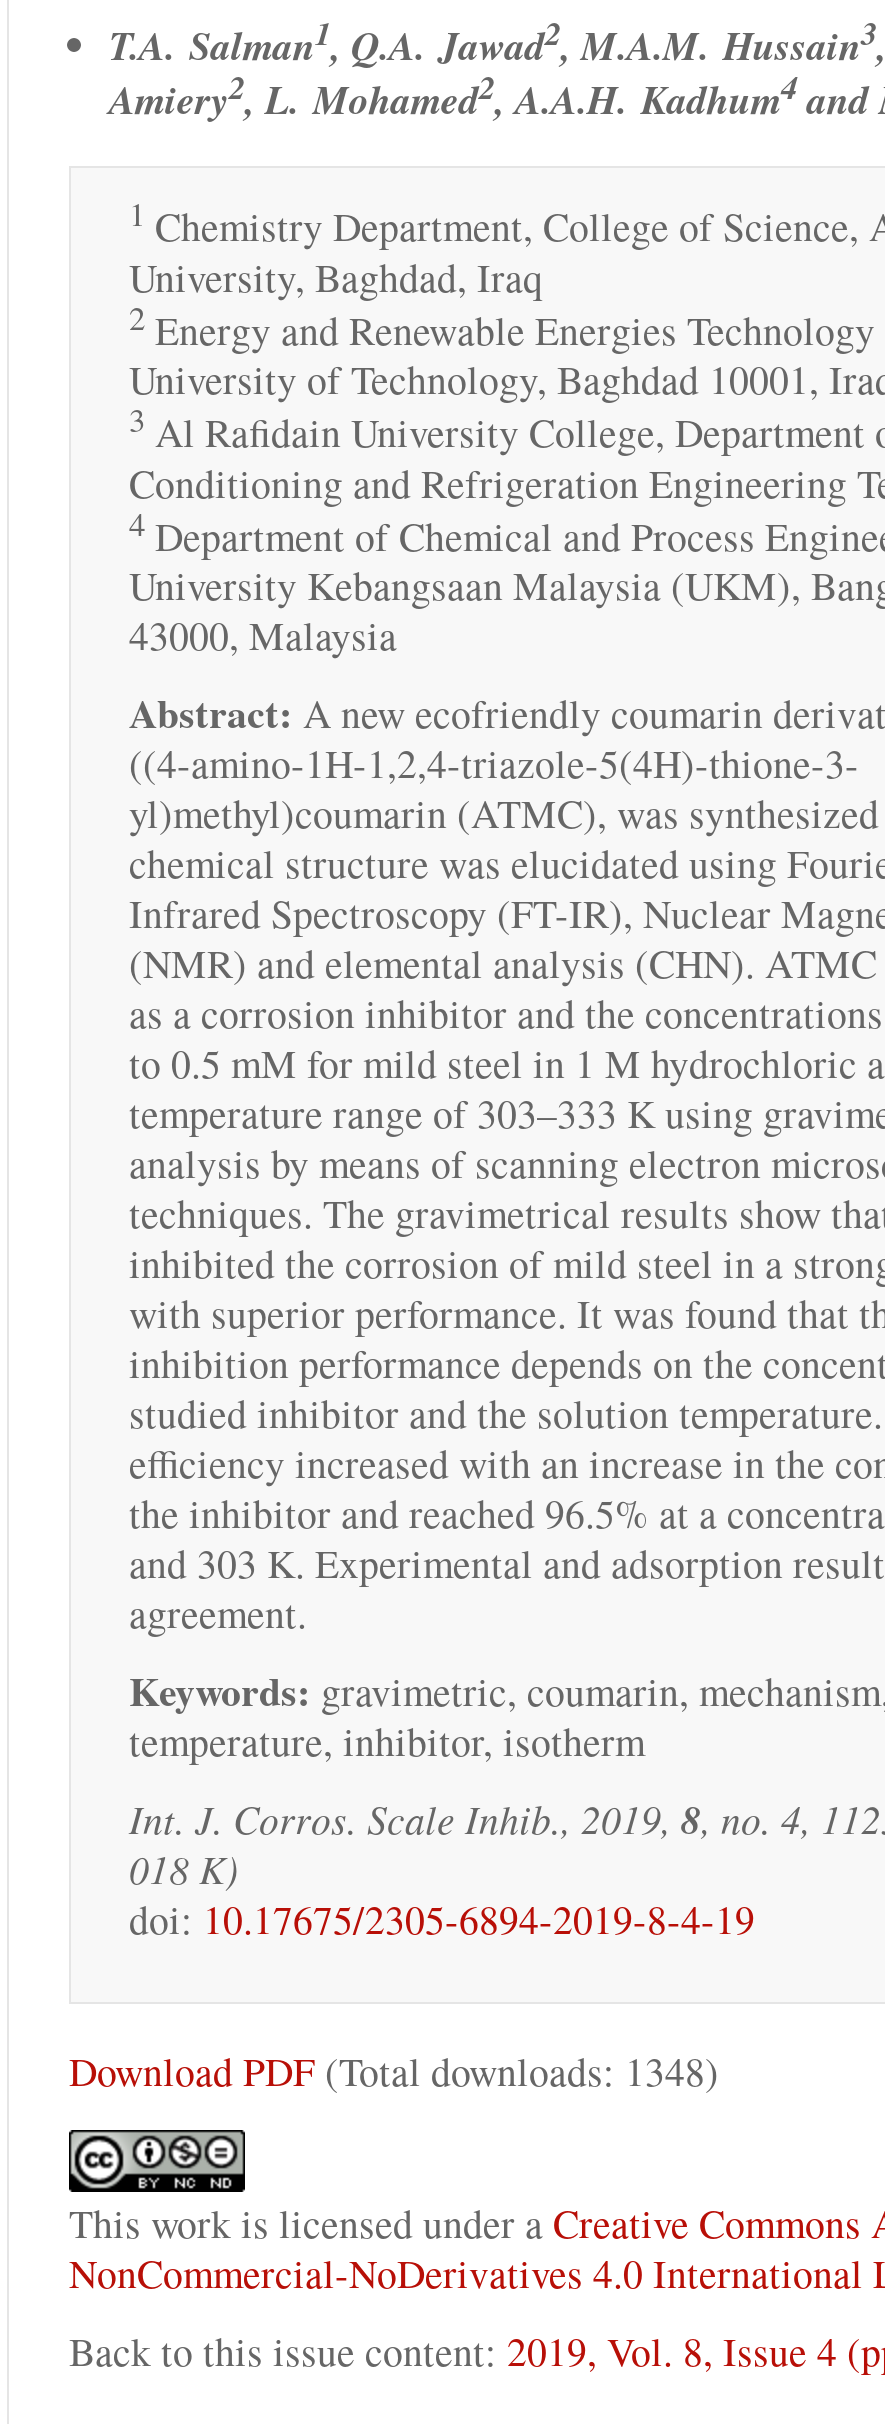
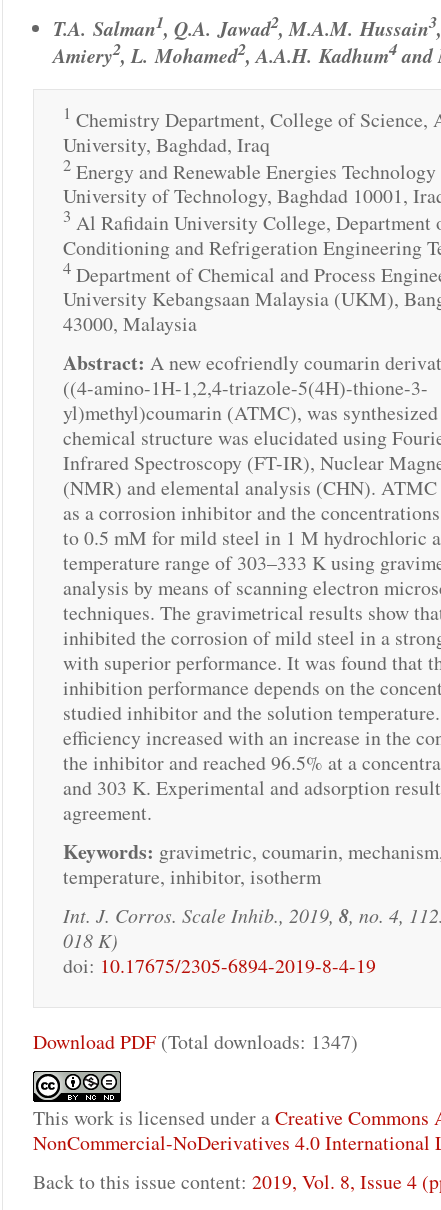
- Download PDF (Total downloads: 1348)
+ Download PDF (Total downloads: 1347)
